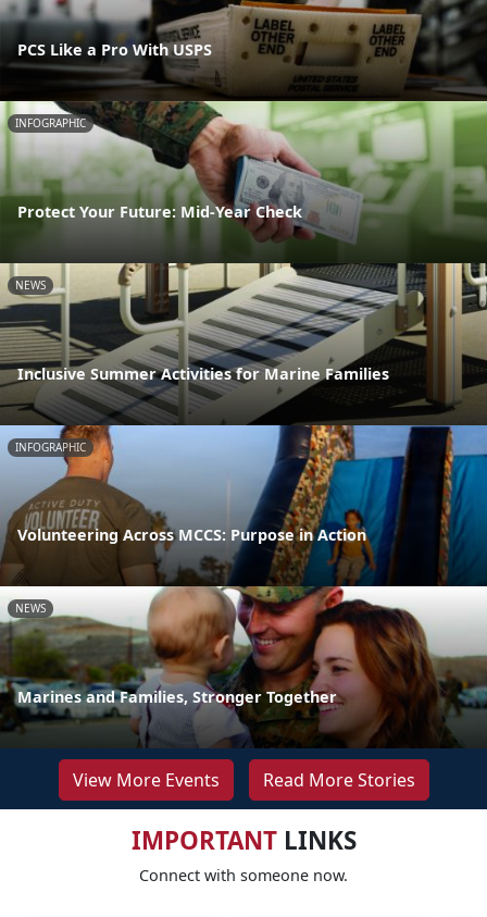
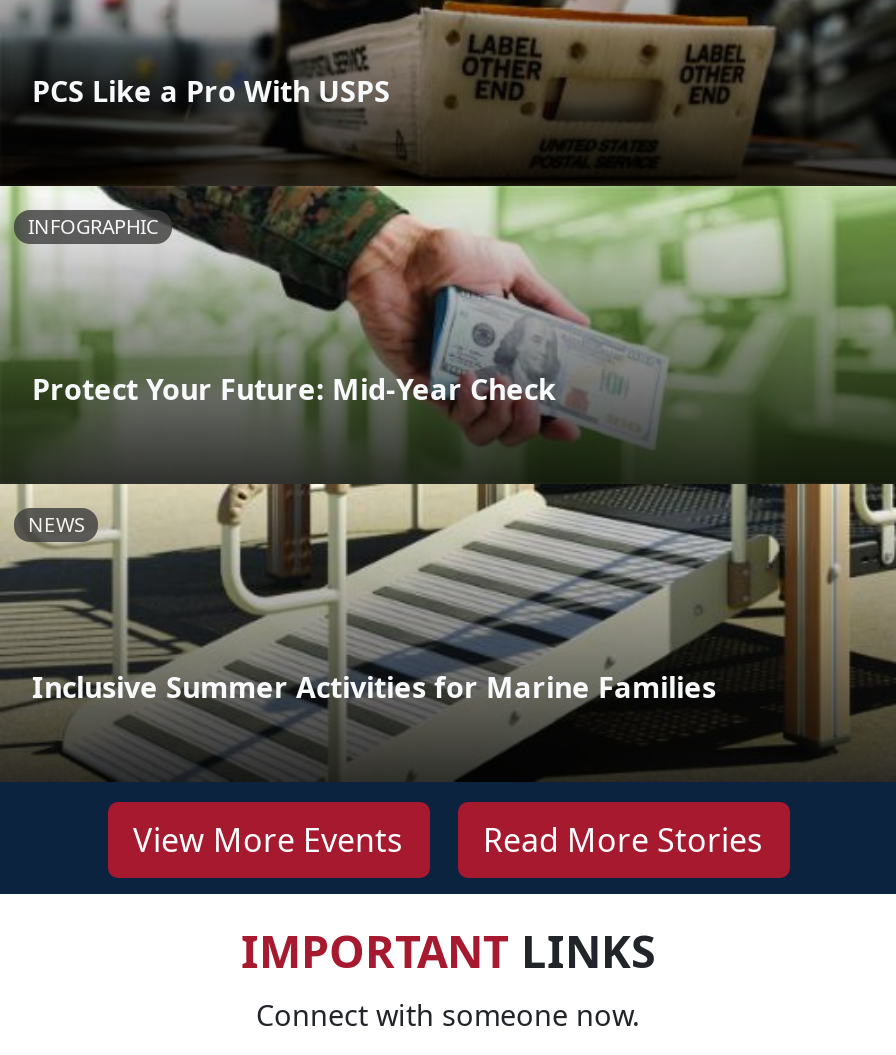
- [image]
- INFOGRAPHIC

- Volunteering Across MCCS: Purpose in Action

- NEWS

- Marines and Families, Stronger Together
